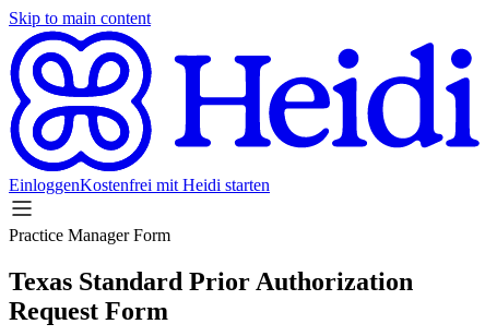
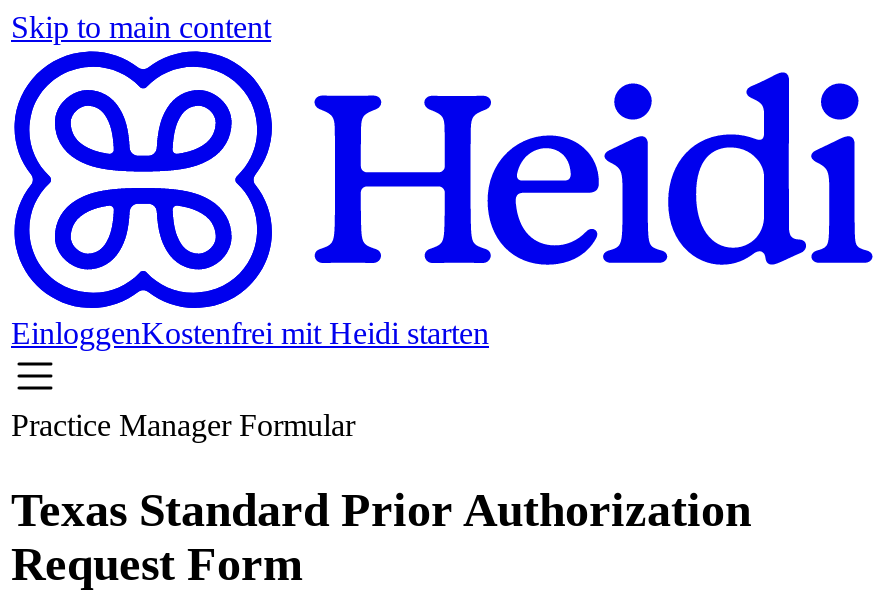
- Practice Manager Form
+ Practice Manager Formular
